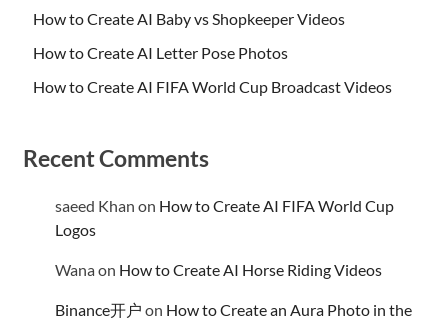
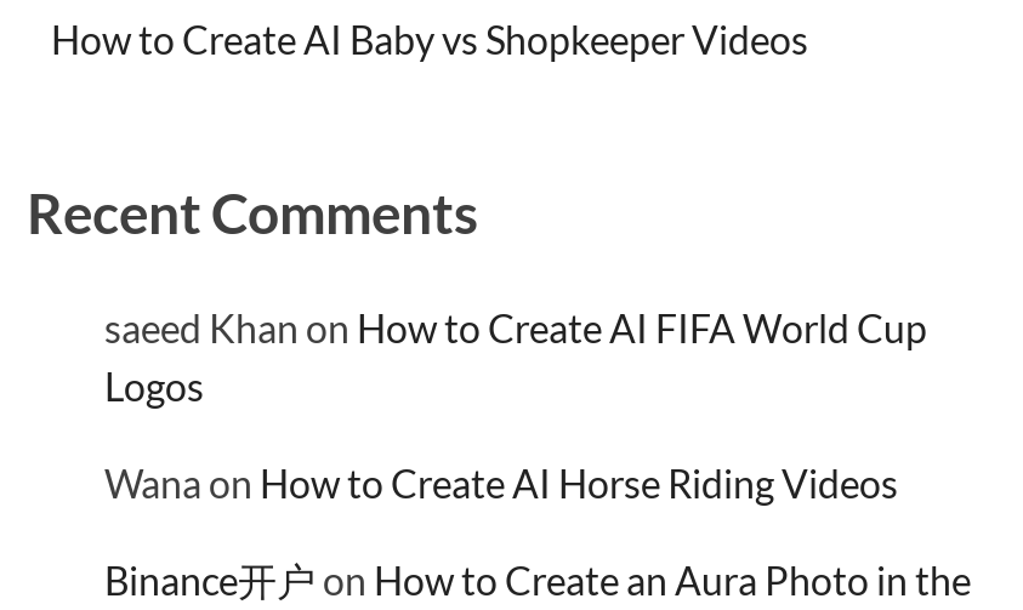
- How to Create AI Letter Pose Photos
- How to Create AI FIFA World Cup Broadcast Videos
